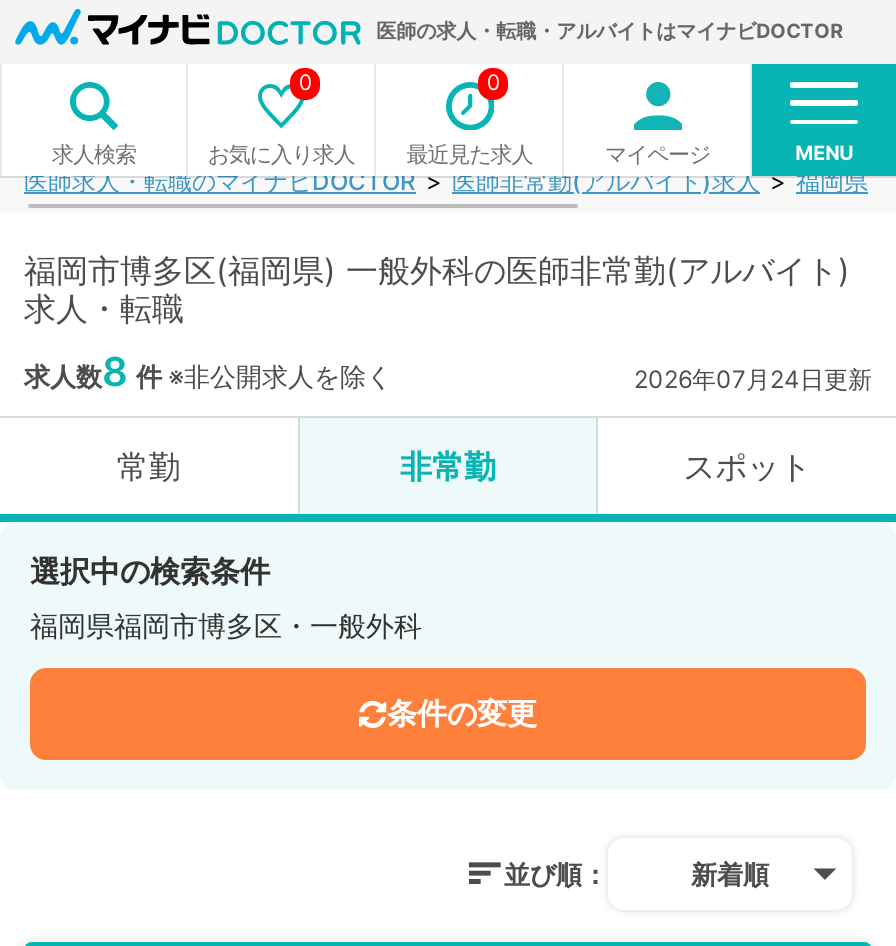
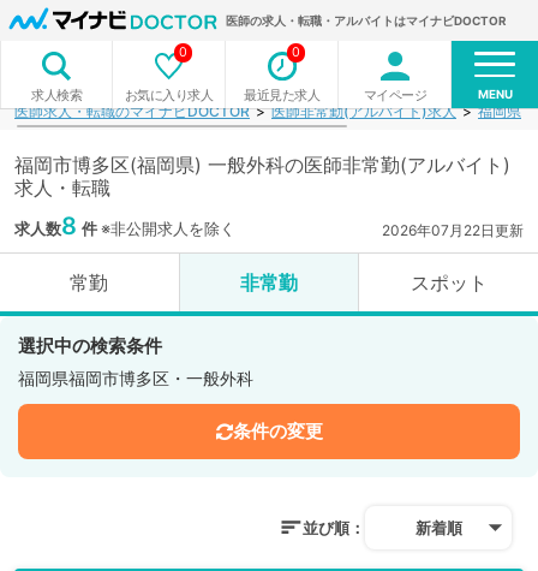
- 2026年07月24日更新
+ 2026年07月22日更新
